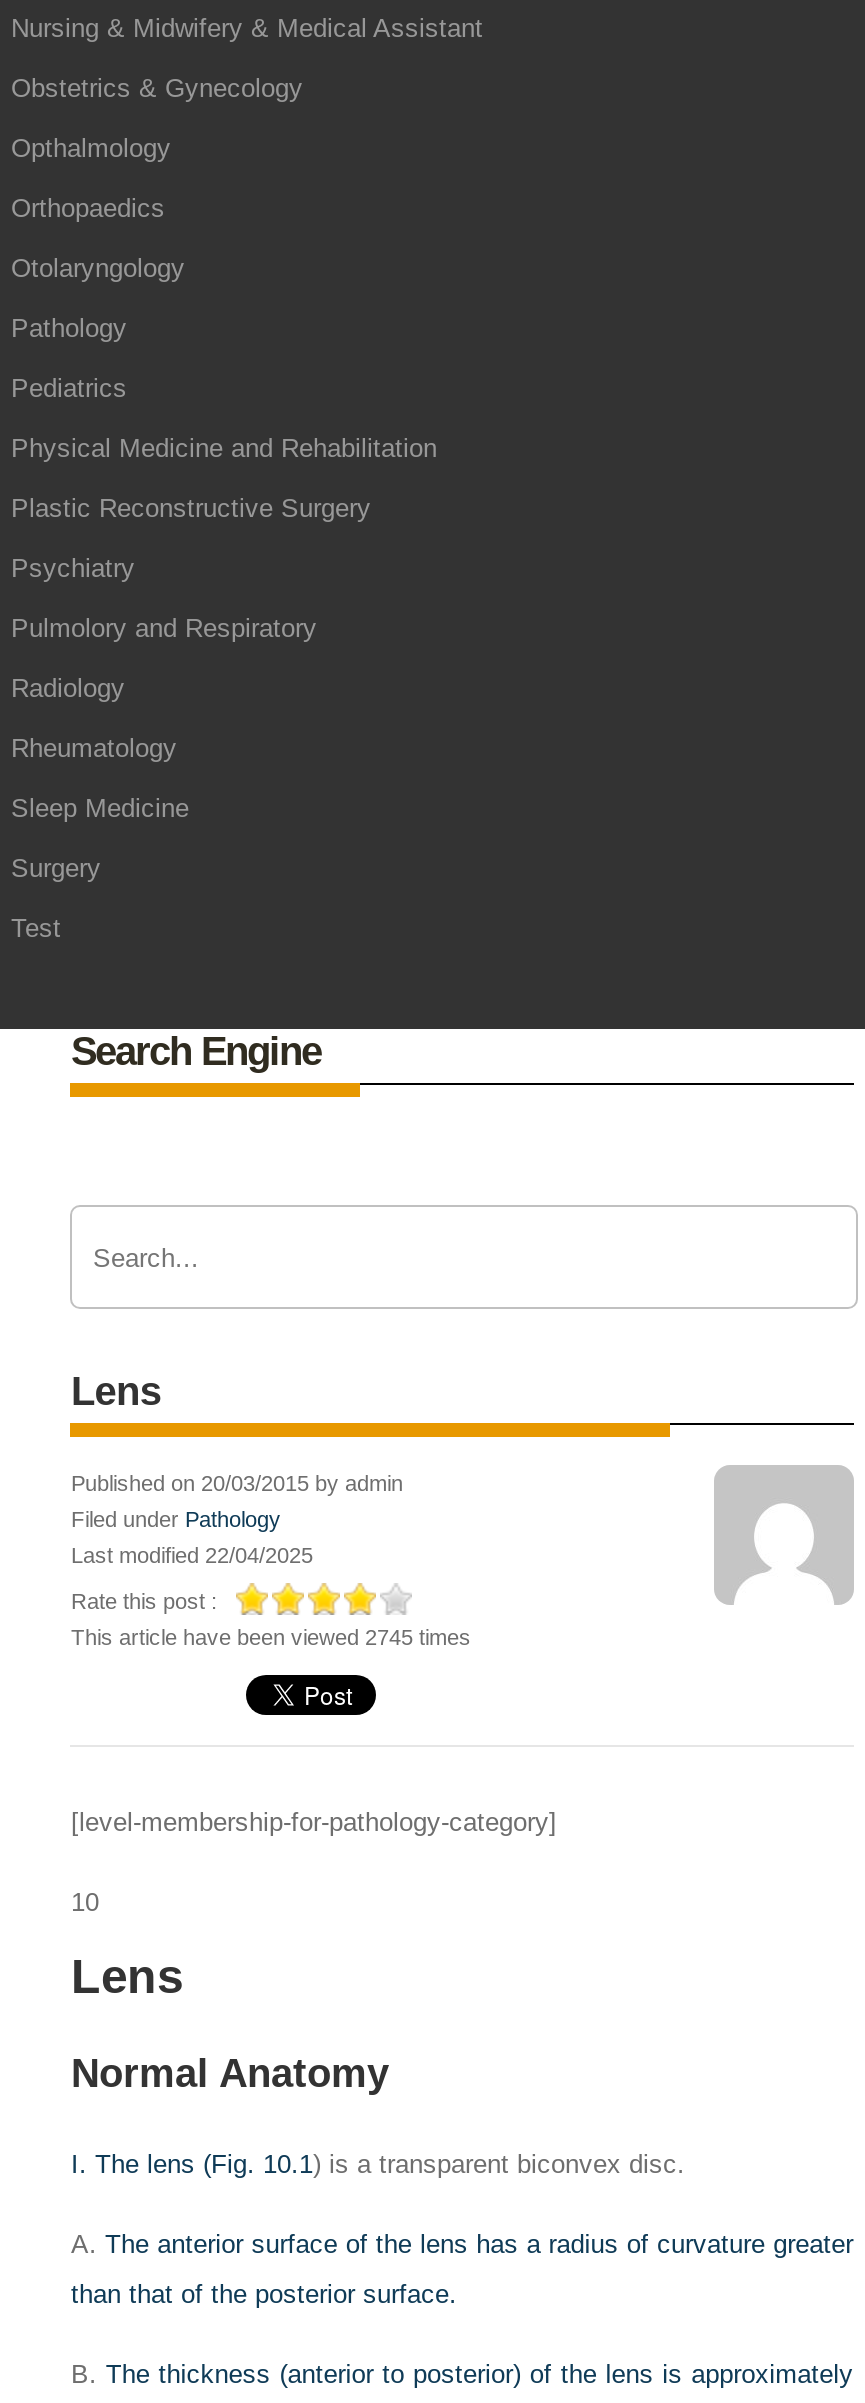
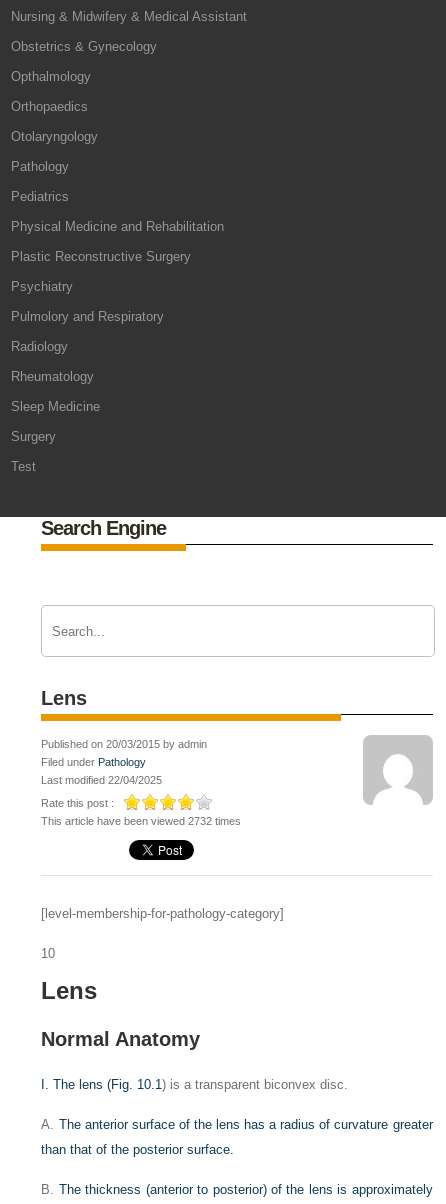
- This article have been viewed 2745 times
+ This article have been viewed 2732 times
